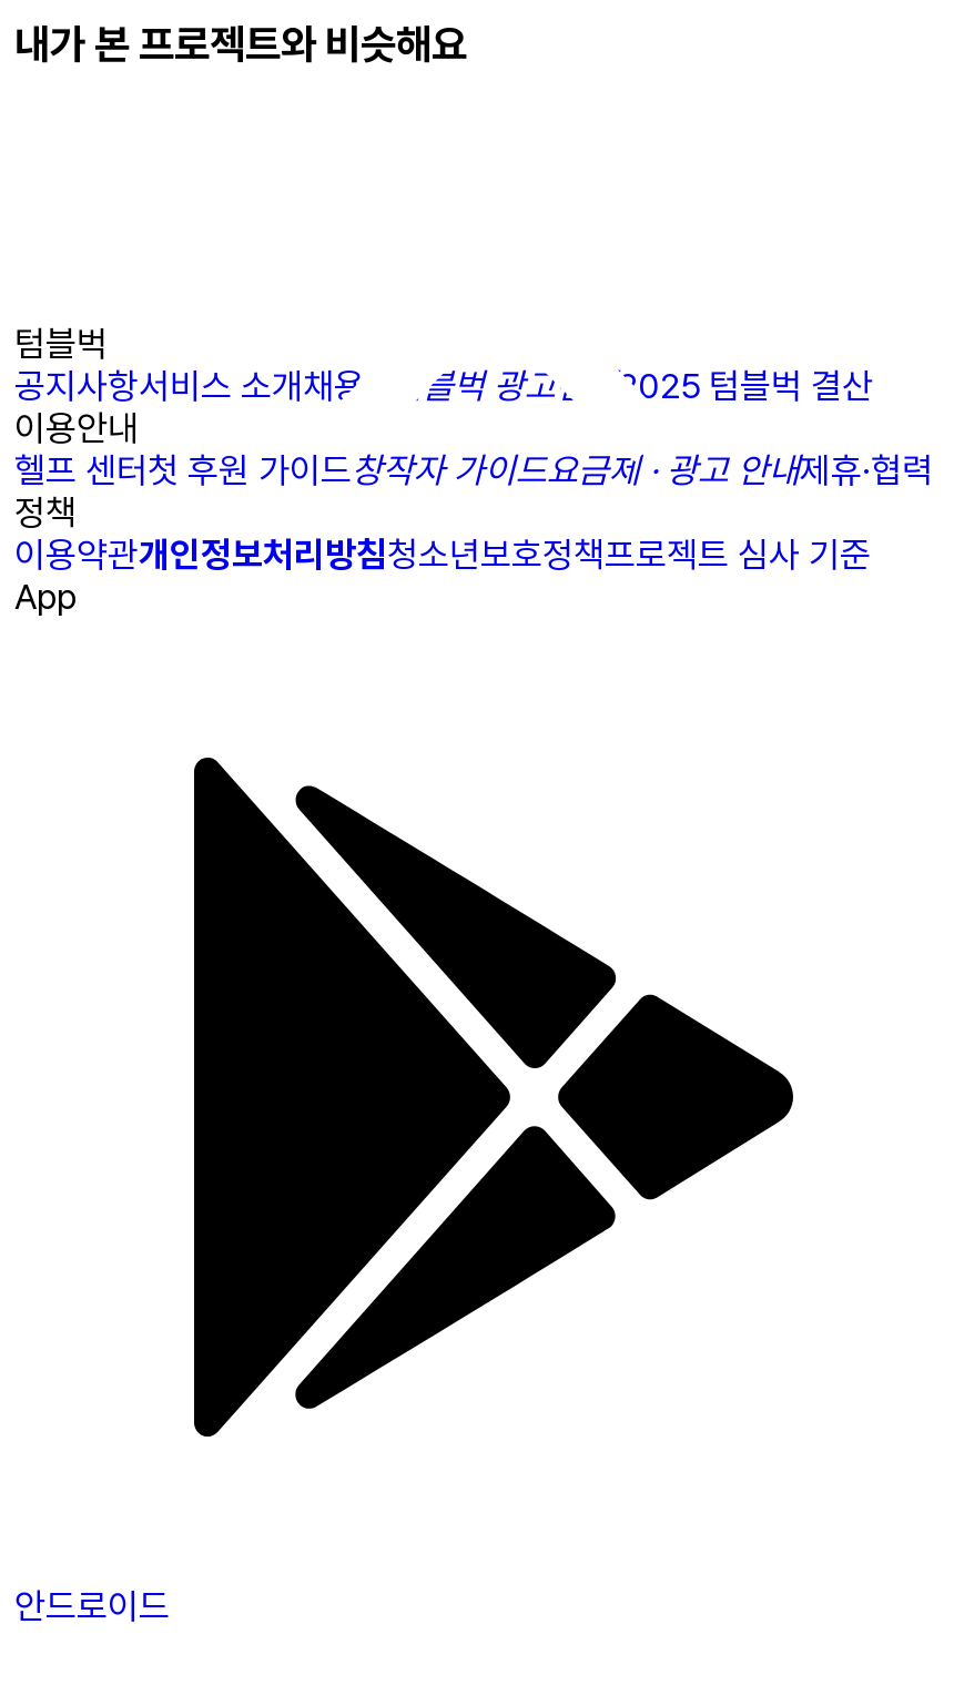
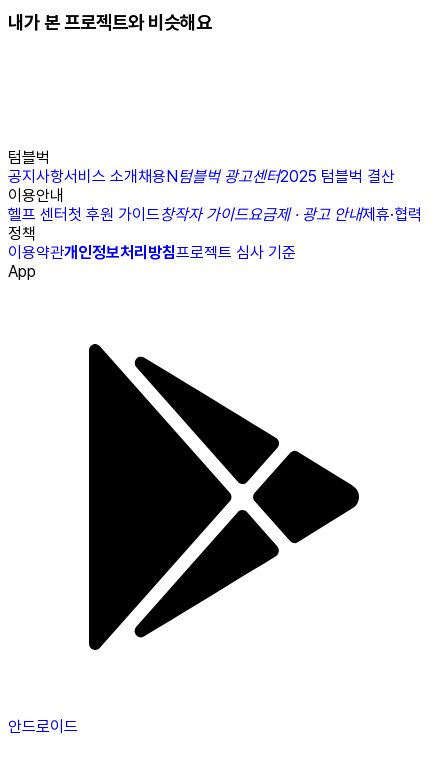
- 이용약관개인정보처리방침청소년보호정책프로젝트 심사 기준
+ 이용약관개인정보처리방침프로젝트 심사 기준
